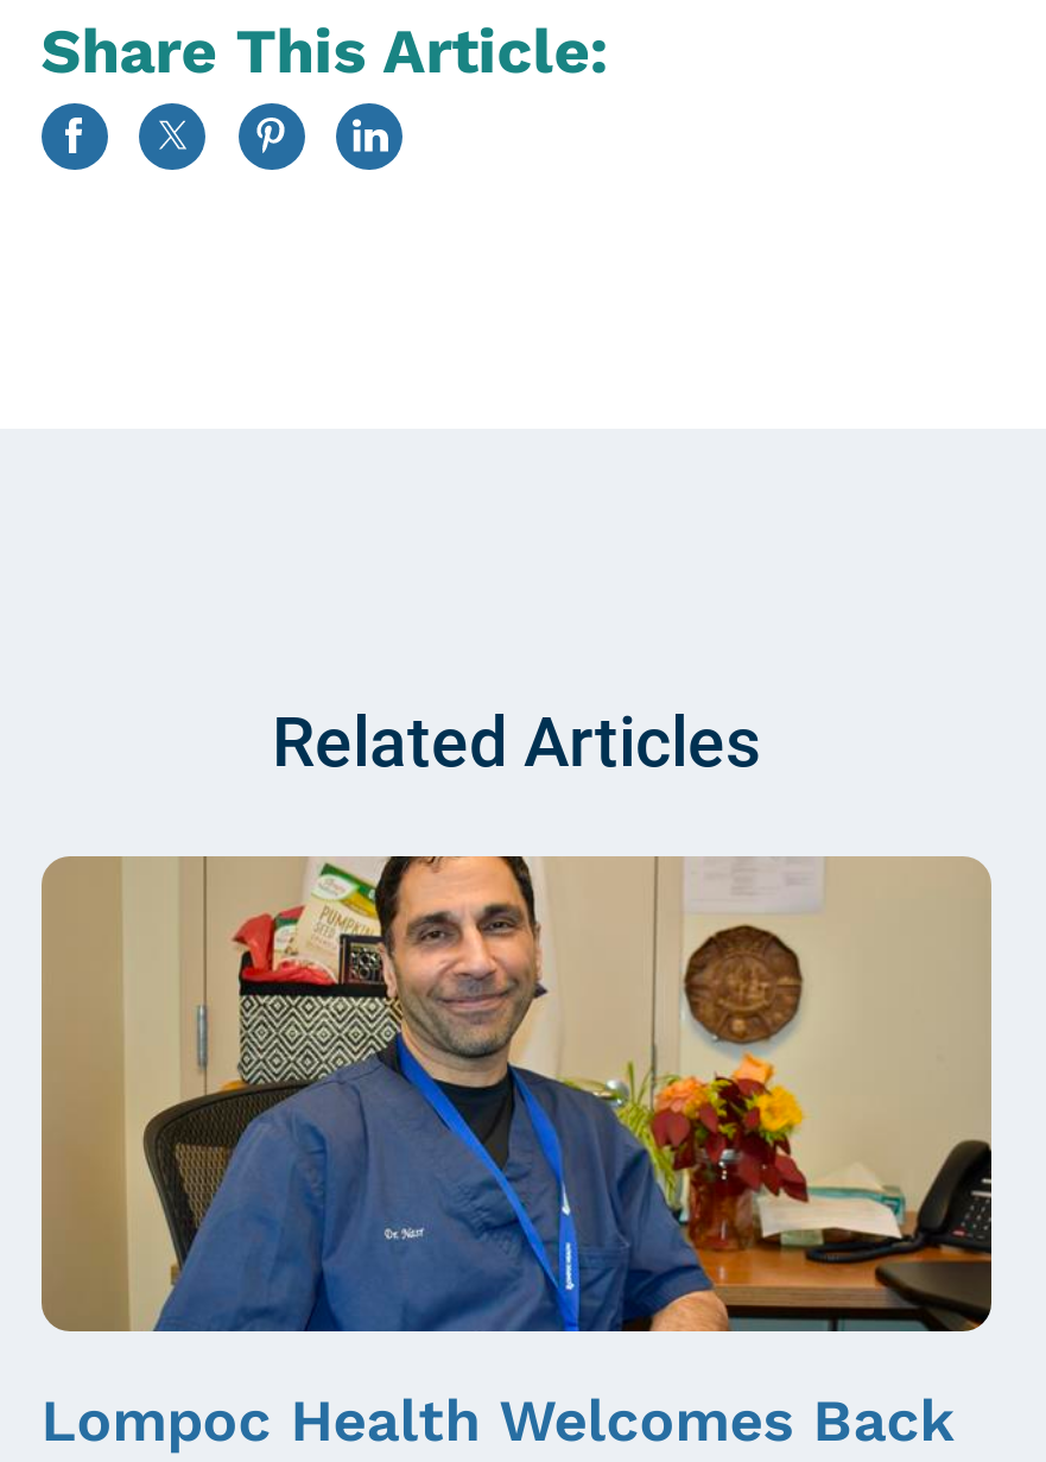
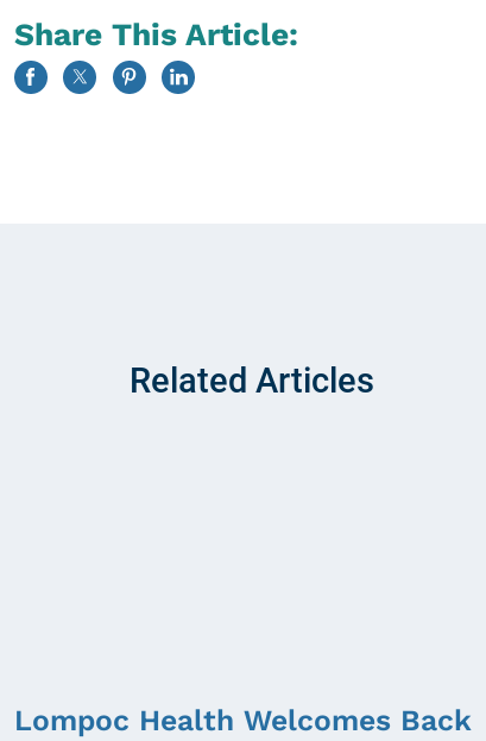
- [image]
